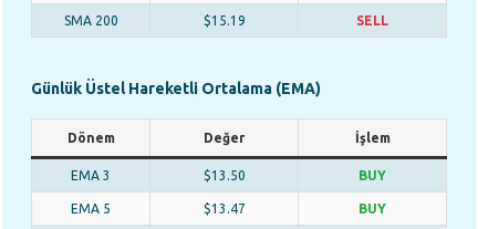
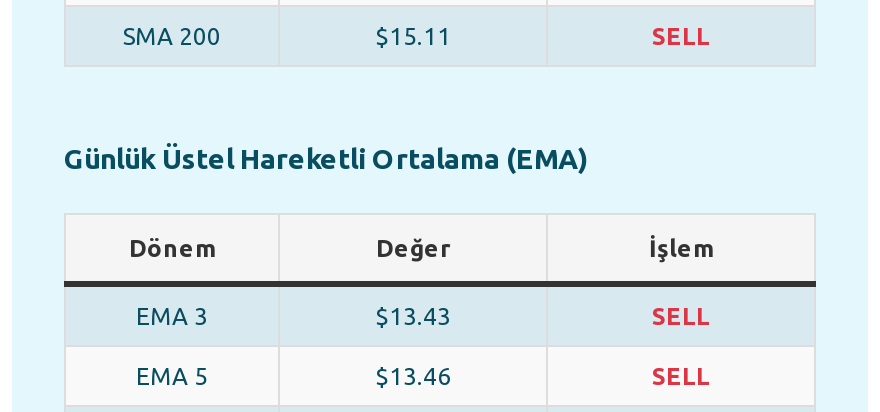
- $15.19
+ $15.11

- $13.50
- BUY
+ $13.43
+ SELL

- $13.47
- BUY
+ $13.46
+ SELL
